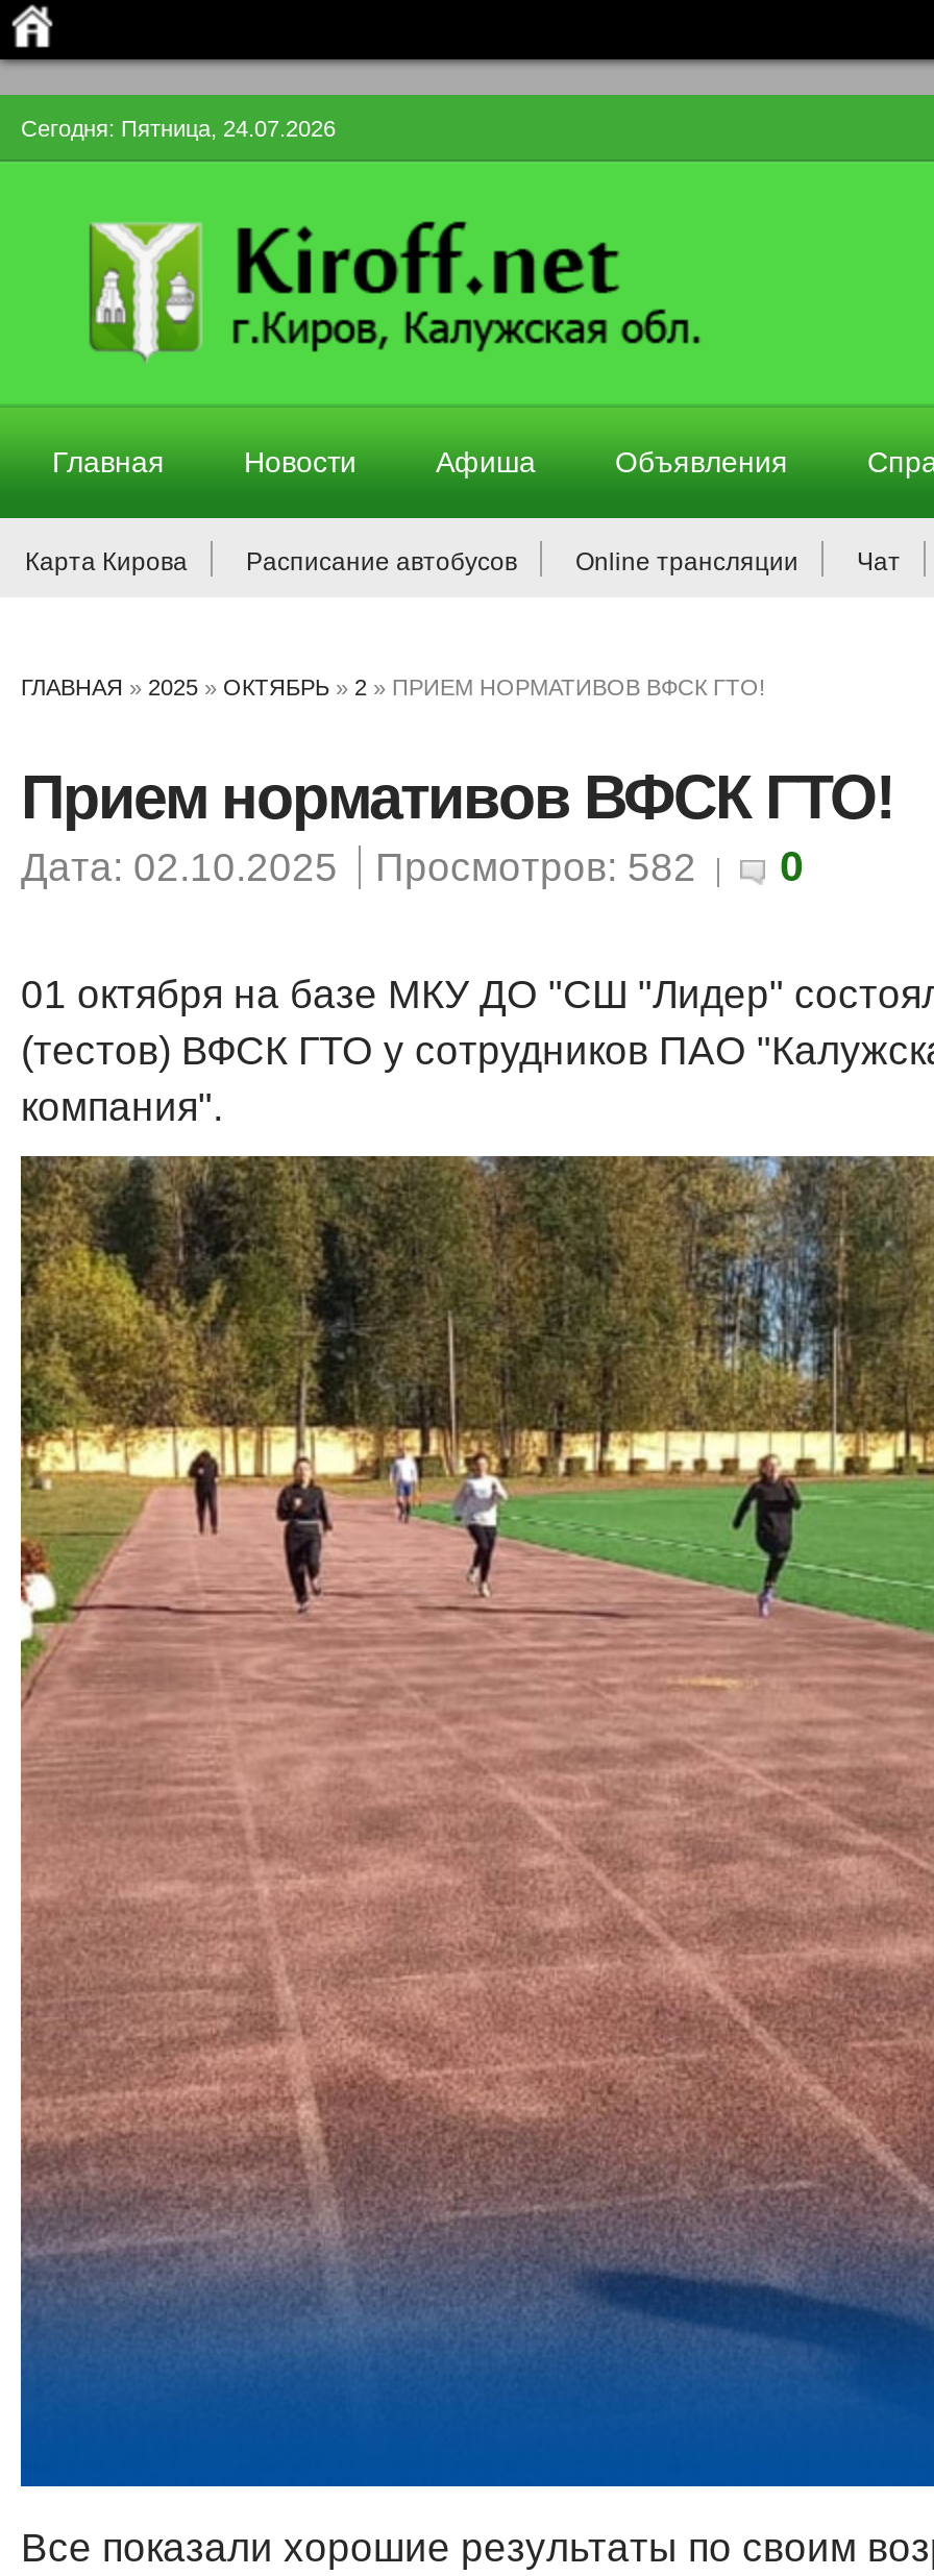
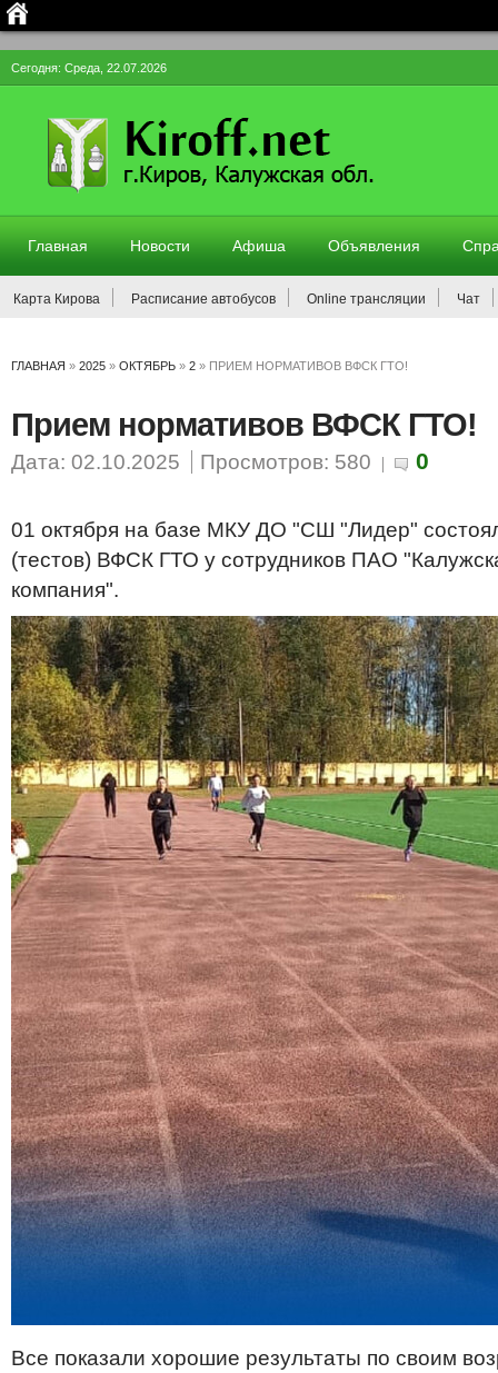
- Сегодня: Пятница, 24.07.2026
+ Сегодня: Среда, 22.07.2026

- Дата: 02.10.2025 Просмотров: 582 0
+ Дата: 02.10.2025 Просмотров: 580 0
